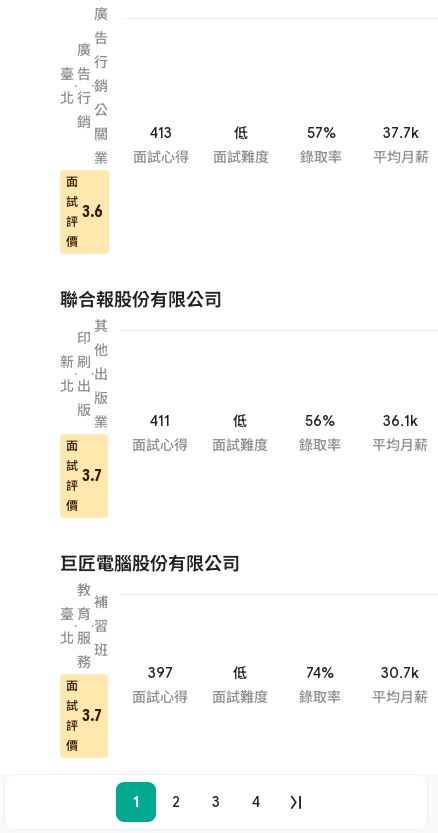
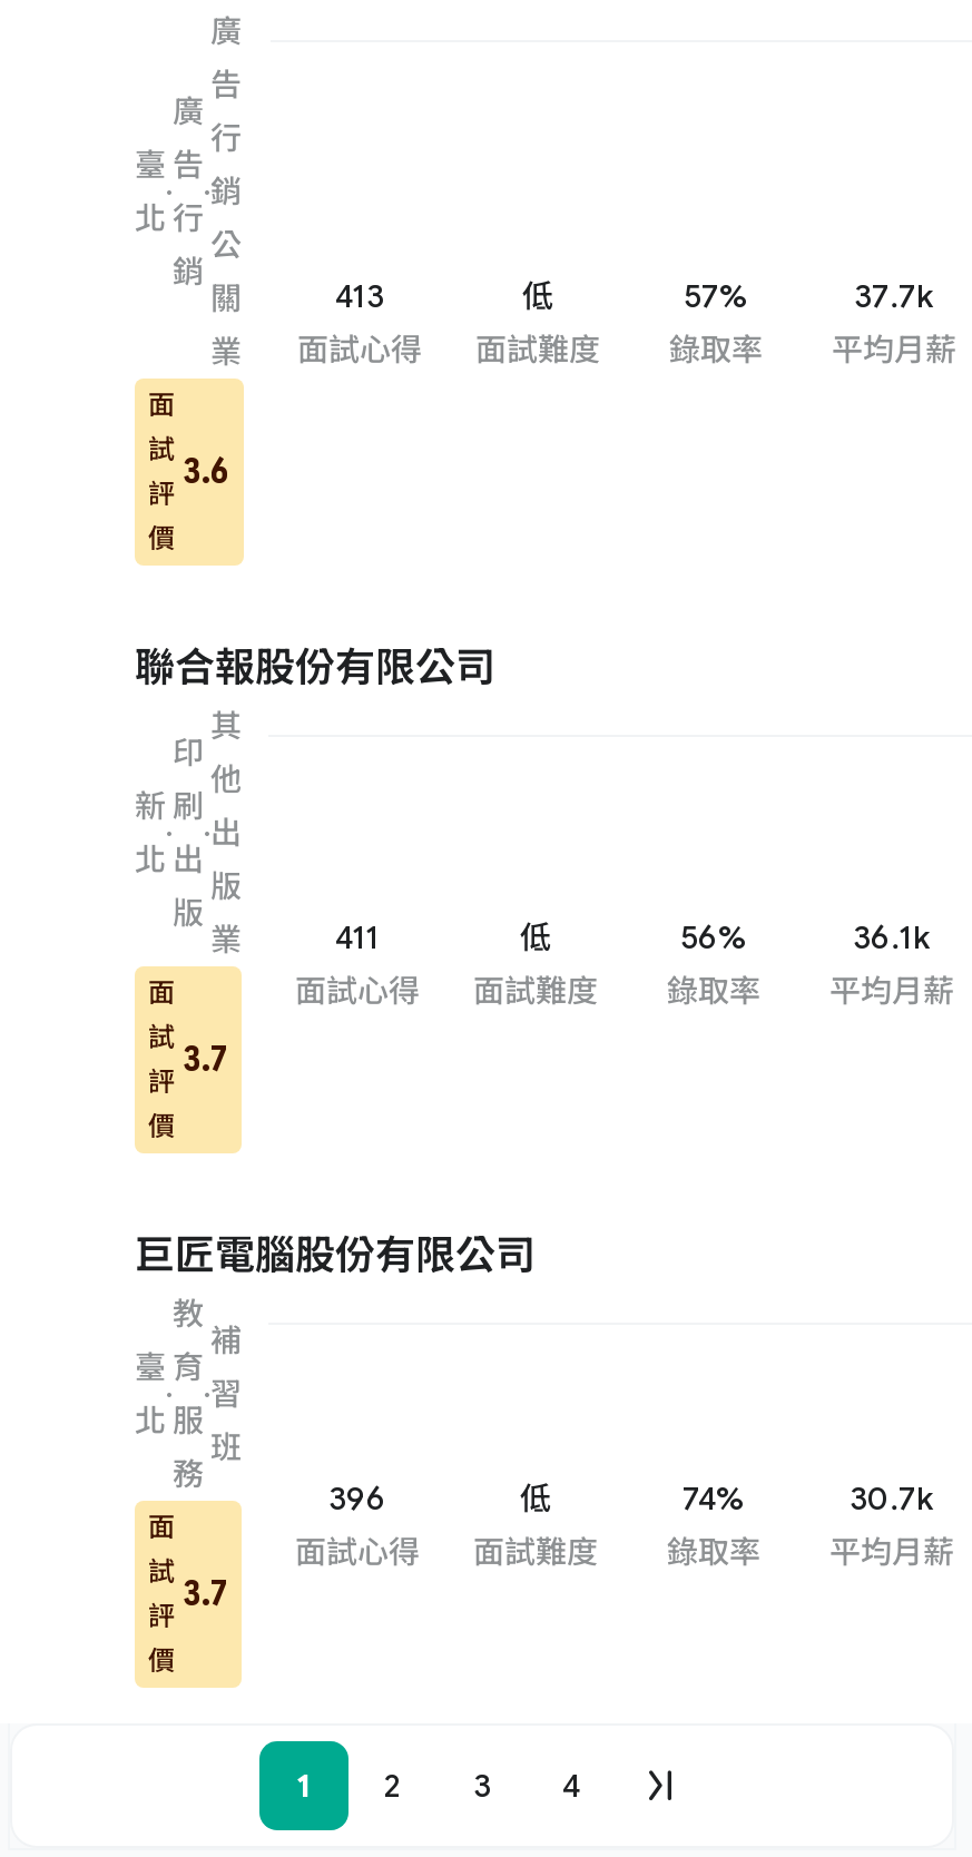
- 397
+ 396
